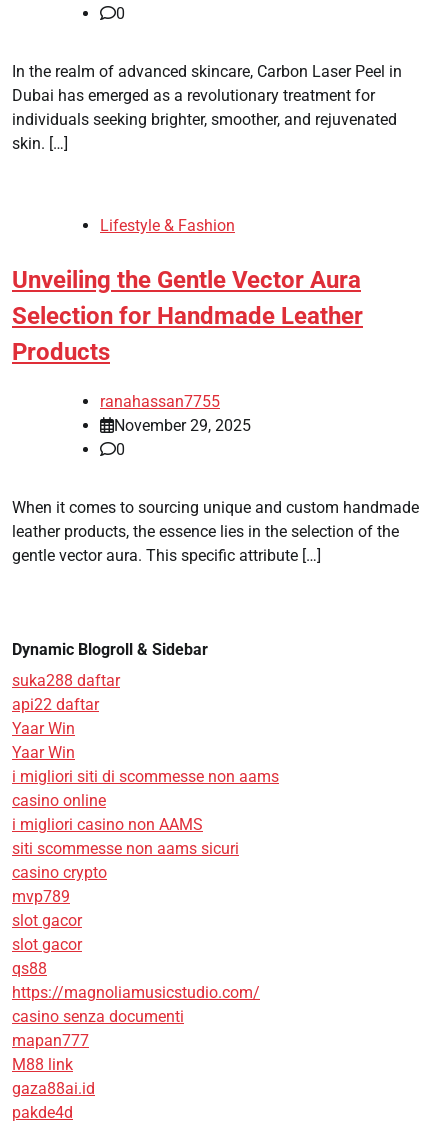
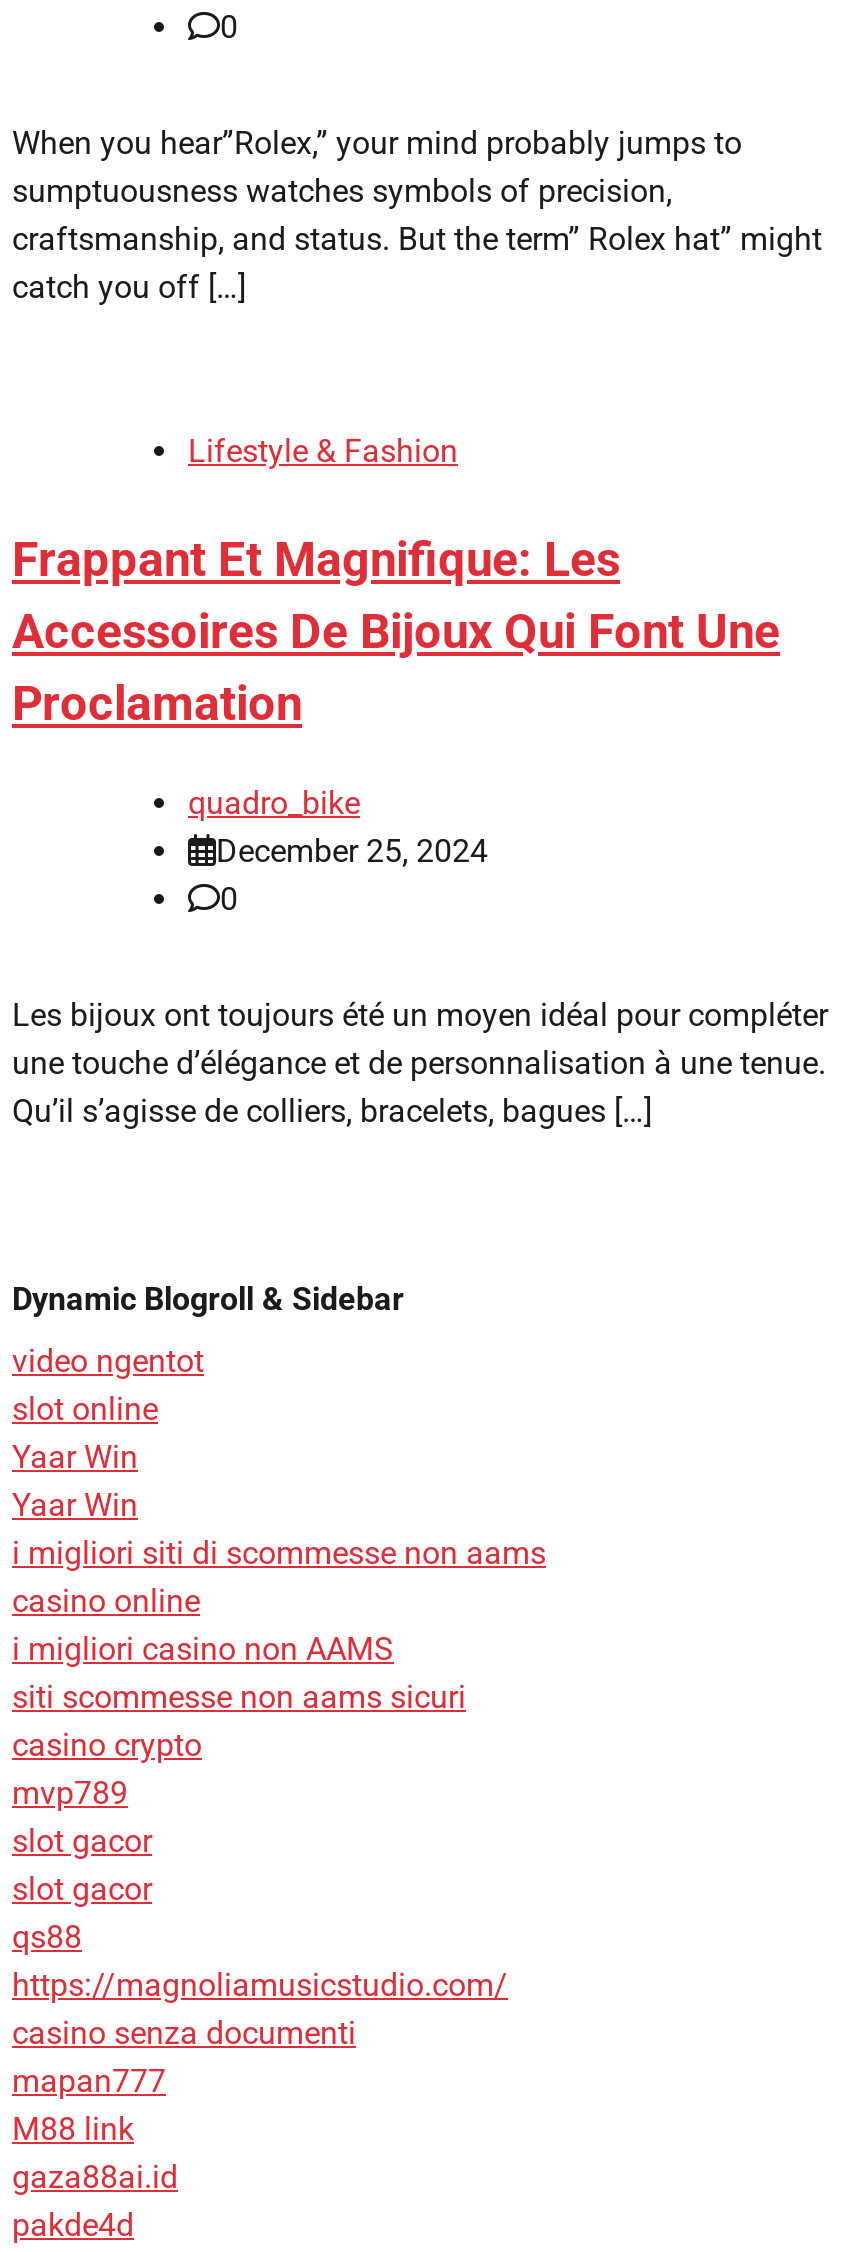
- In the realm of advanced skincare, Carbon Laser Peel in
- Dubai has emerged as a revolutionary treatment for
- individuals seeking brighter, smoother, and rejuvenated
- skin. […]
+ When you hear”Rolex,” your mind probably jumps to
+ sumptuousness watches symbols of precision,
+ craftsmanship, and status. But the term” Rolex hat” might
+ catch you off […]

- Unveiling the Gentle Vector Aura
- Selection for Handmade Leather
- Products
+ Frappant Et Magnifique: Les
+ Accessoires De Bijoux Qui Font Une
+ Proclamation

- ranahassan7755
- November 29, 2025
+ quadro_bike
+ December 25, 2024

- When it comes to sourcing unique and custom handmade
- leather products, the essence lies in the selection of the
- gentle vector aura. This specific attribute […]
+ Les bijoux ont toujours été un moyen idéal pour compléter
+ une touche d’élégance et de personnalisation à une tenue.
+ Qu’il s’agisse de colliers, bracelets, bagues […]

- suka288 daftar
- api22 daftar
+ video ngentot
+ slot online
